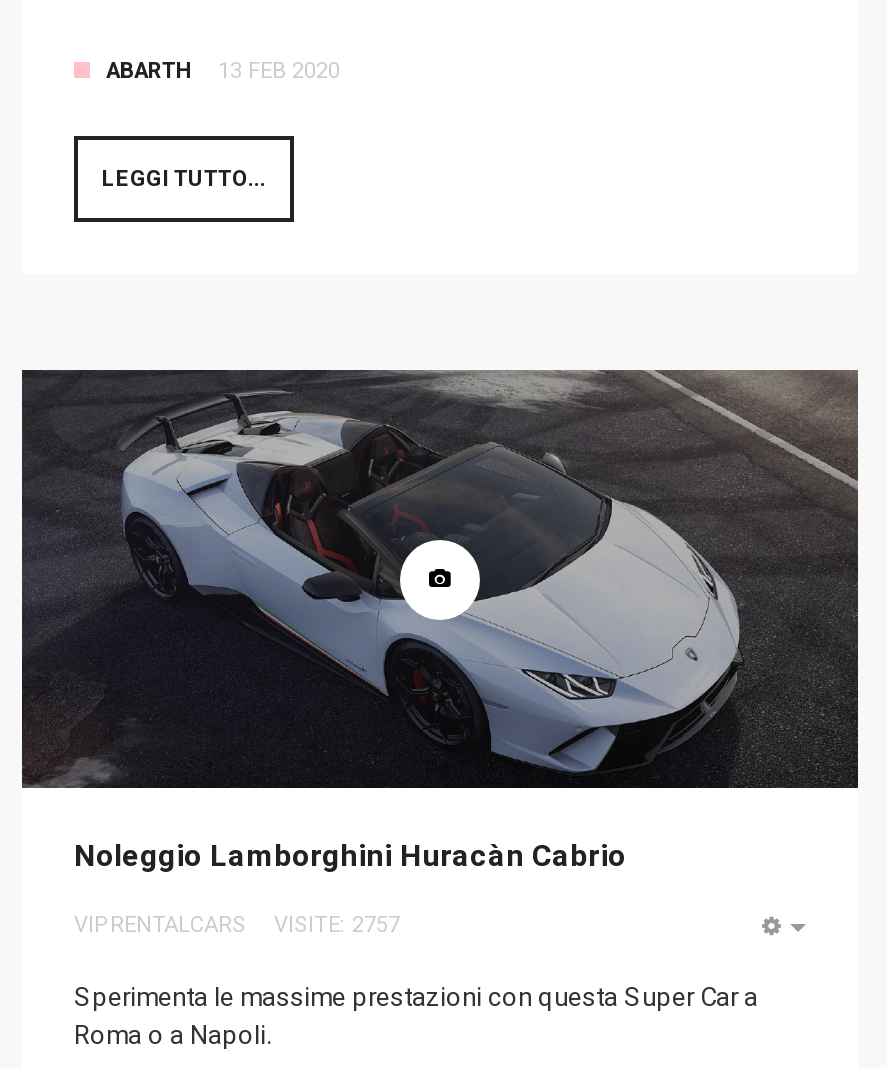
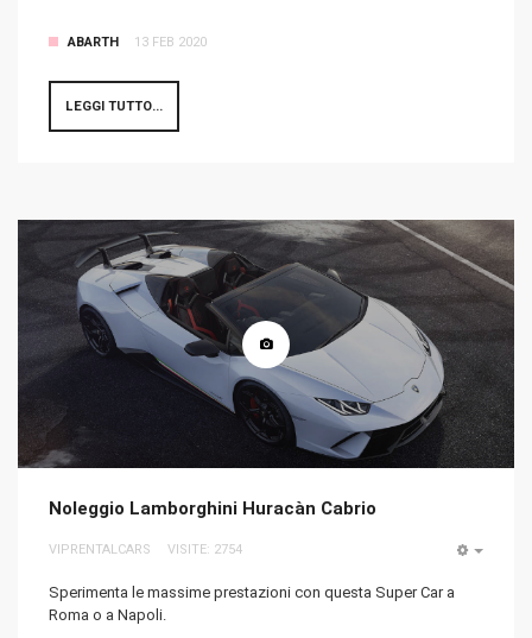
- VIPRENTALCARS VISITE: 2757
+ VIPRENTALCARS VISITE: 2754
